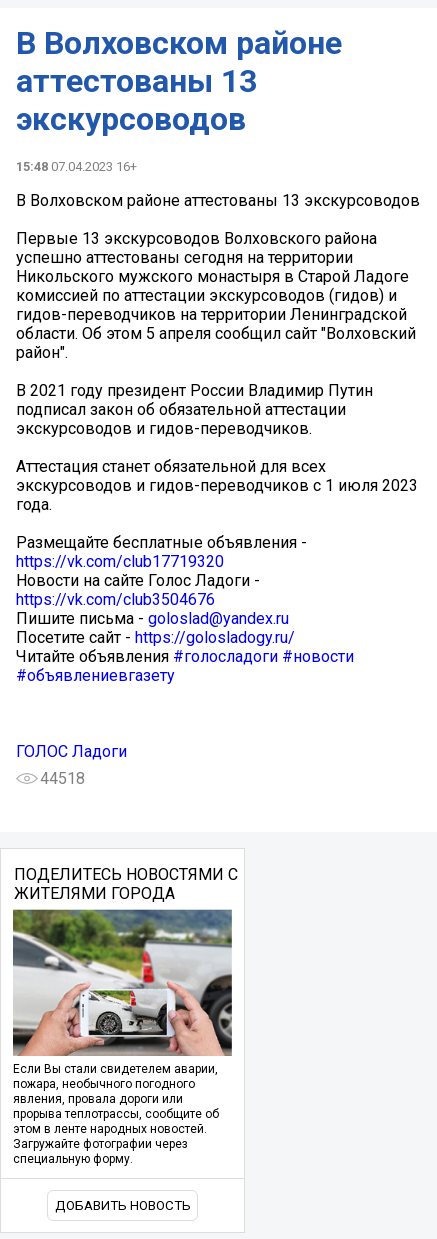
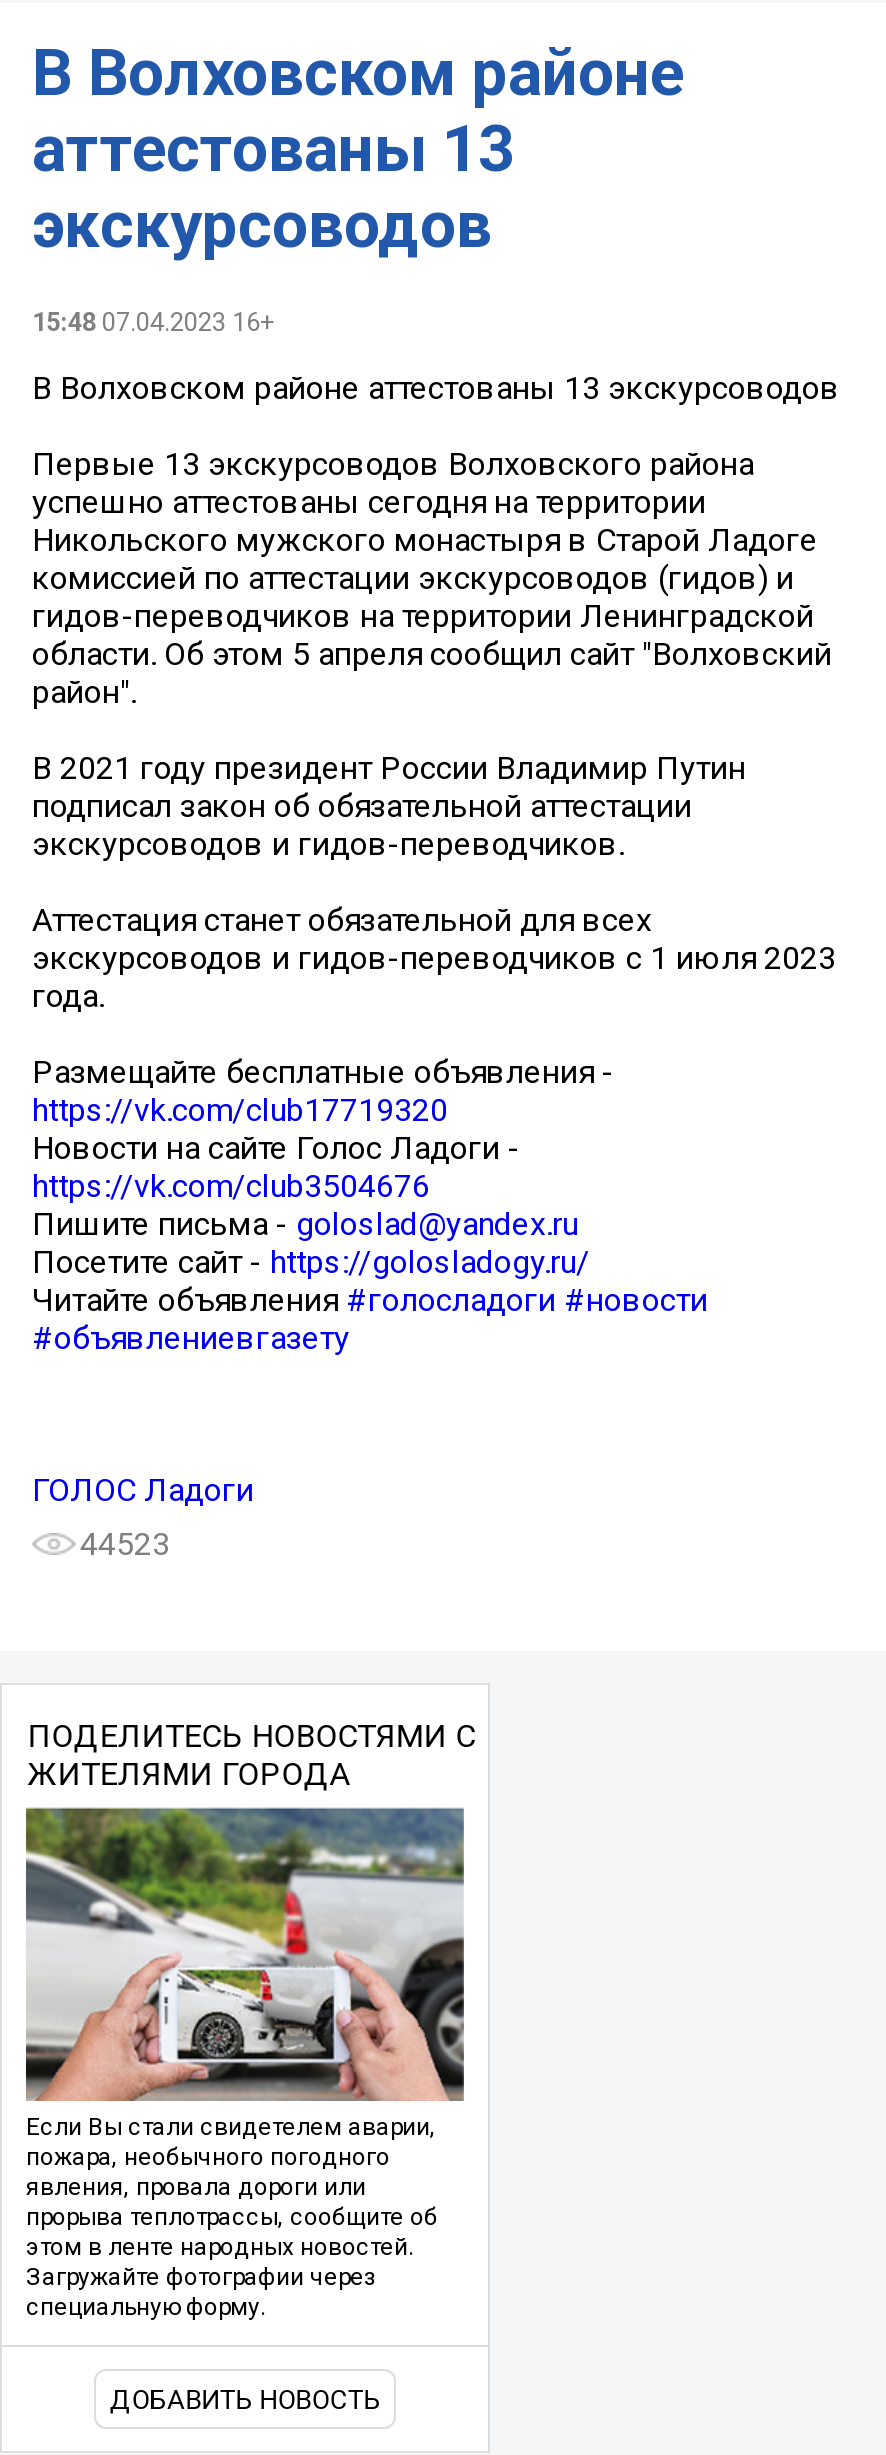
- 44518
+ 44523
